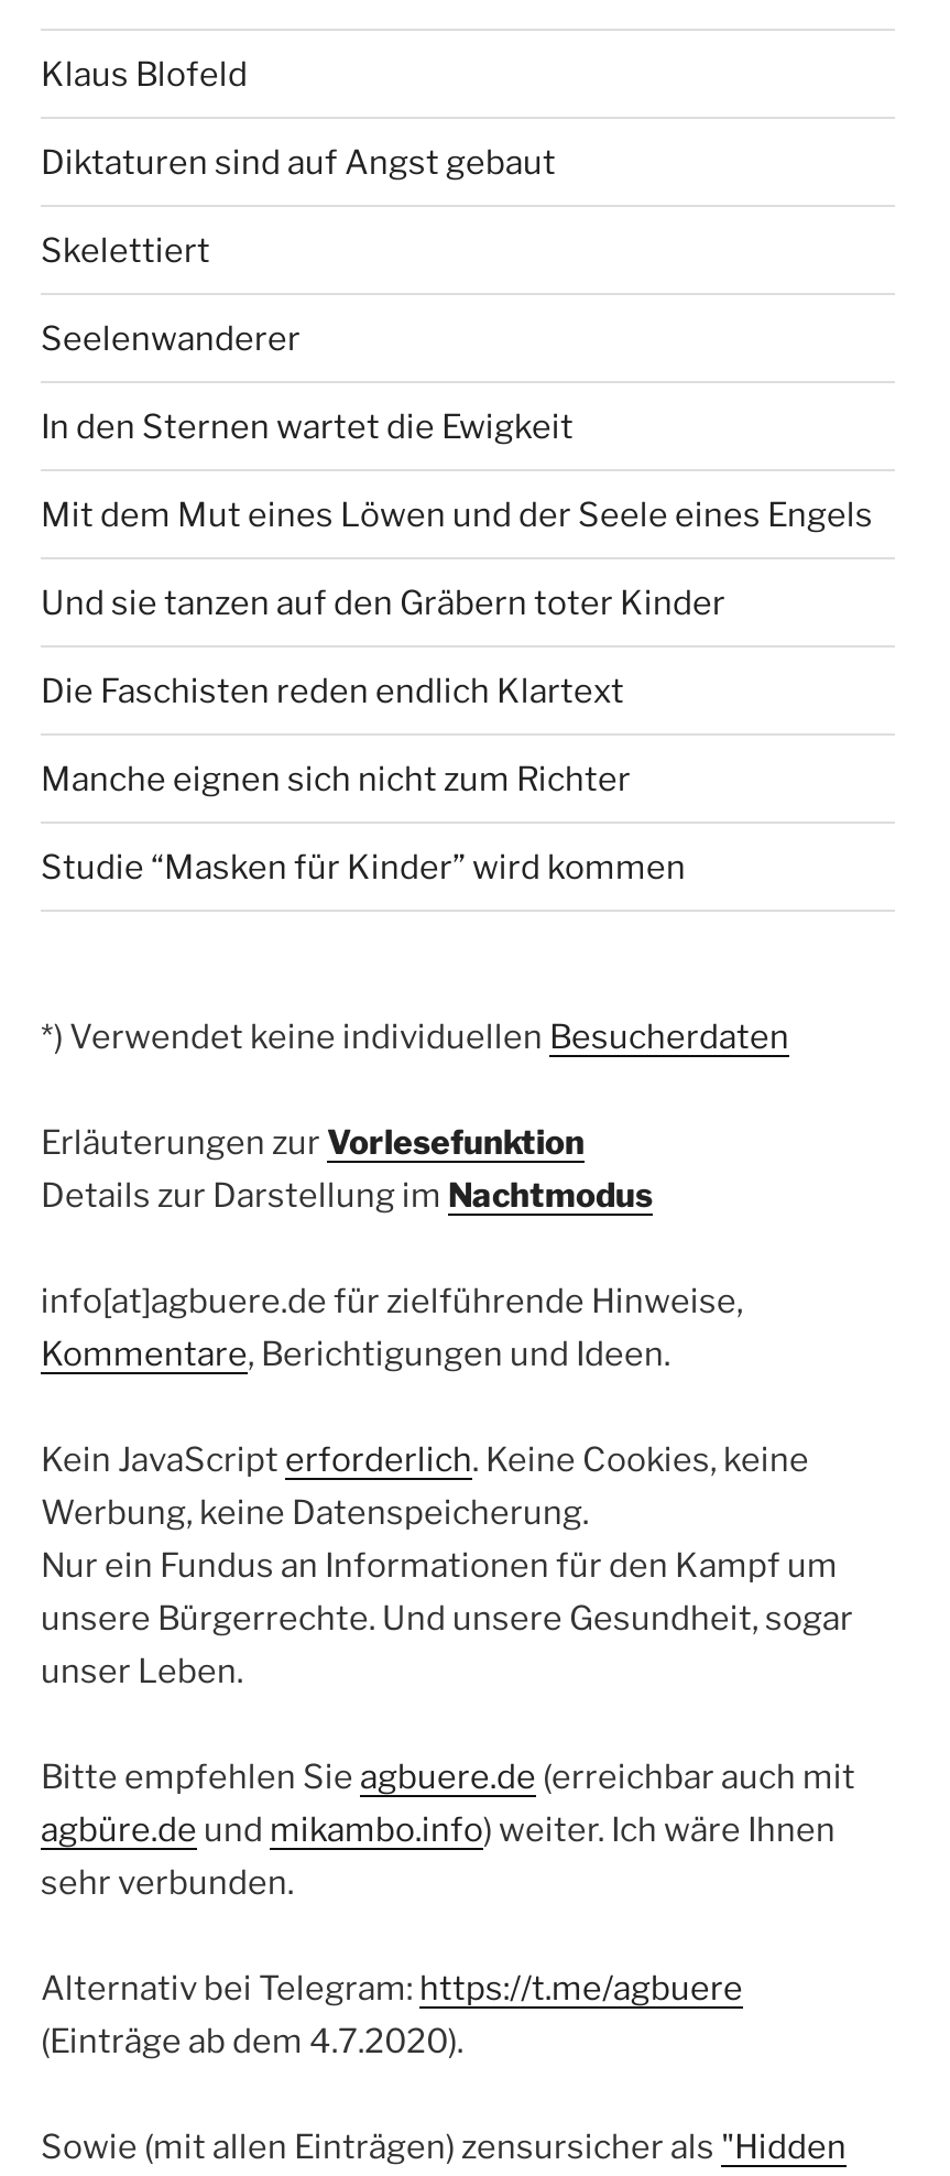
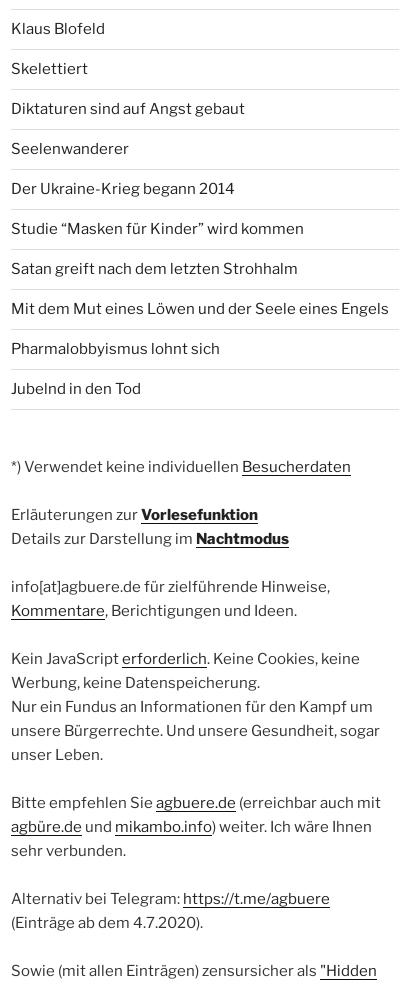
moved down: Diktaturen sind auf Angst gebaut

moved up: Skelettiert

- In den Sternen wartet die Ewigkeit
- Und sie tanzen auf den Gräbern toter Kinder
- Die Faschisten reden endlich Klartext
- Manche eignen sich nicht zum Richter
+ Der Ukraine-Krieg begann 2014

moved down: Mit dem Mut eines Löwen und der Seele eines Engels

moved up: Studie “Masken für Kinder” wird kommen

+ Satan greift nach dem letzten Strohhalm
+ Pharmalobbyismus lohnt sich
+ Jubelnd in den Tod
